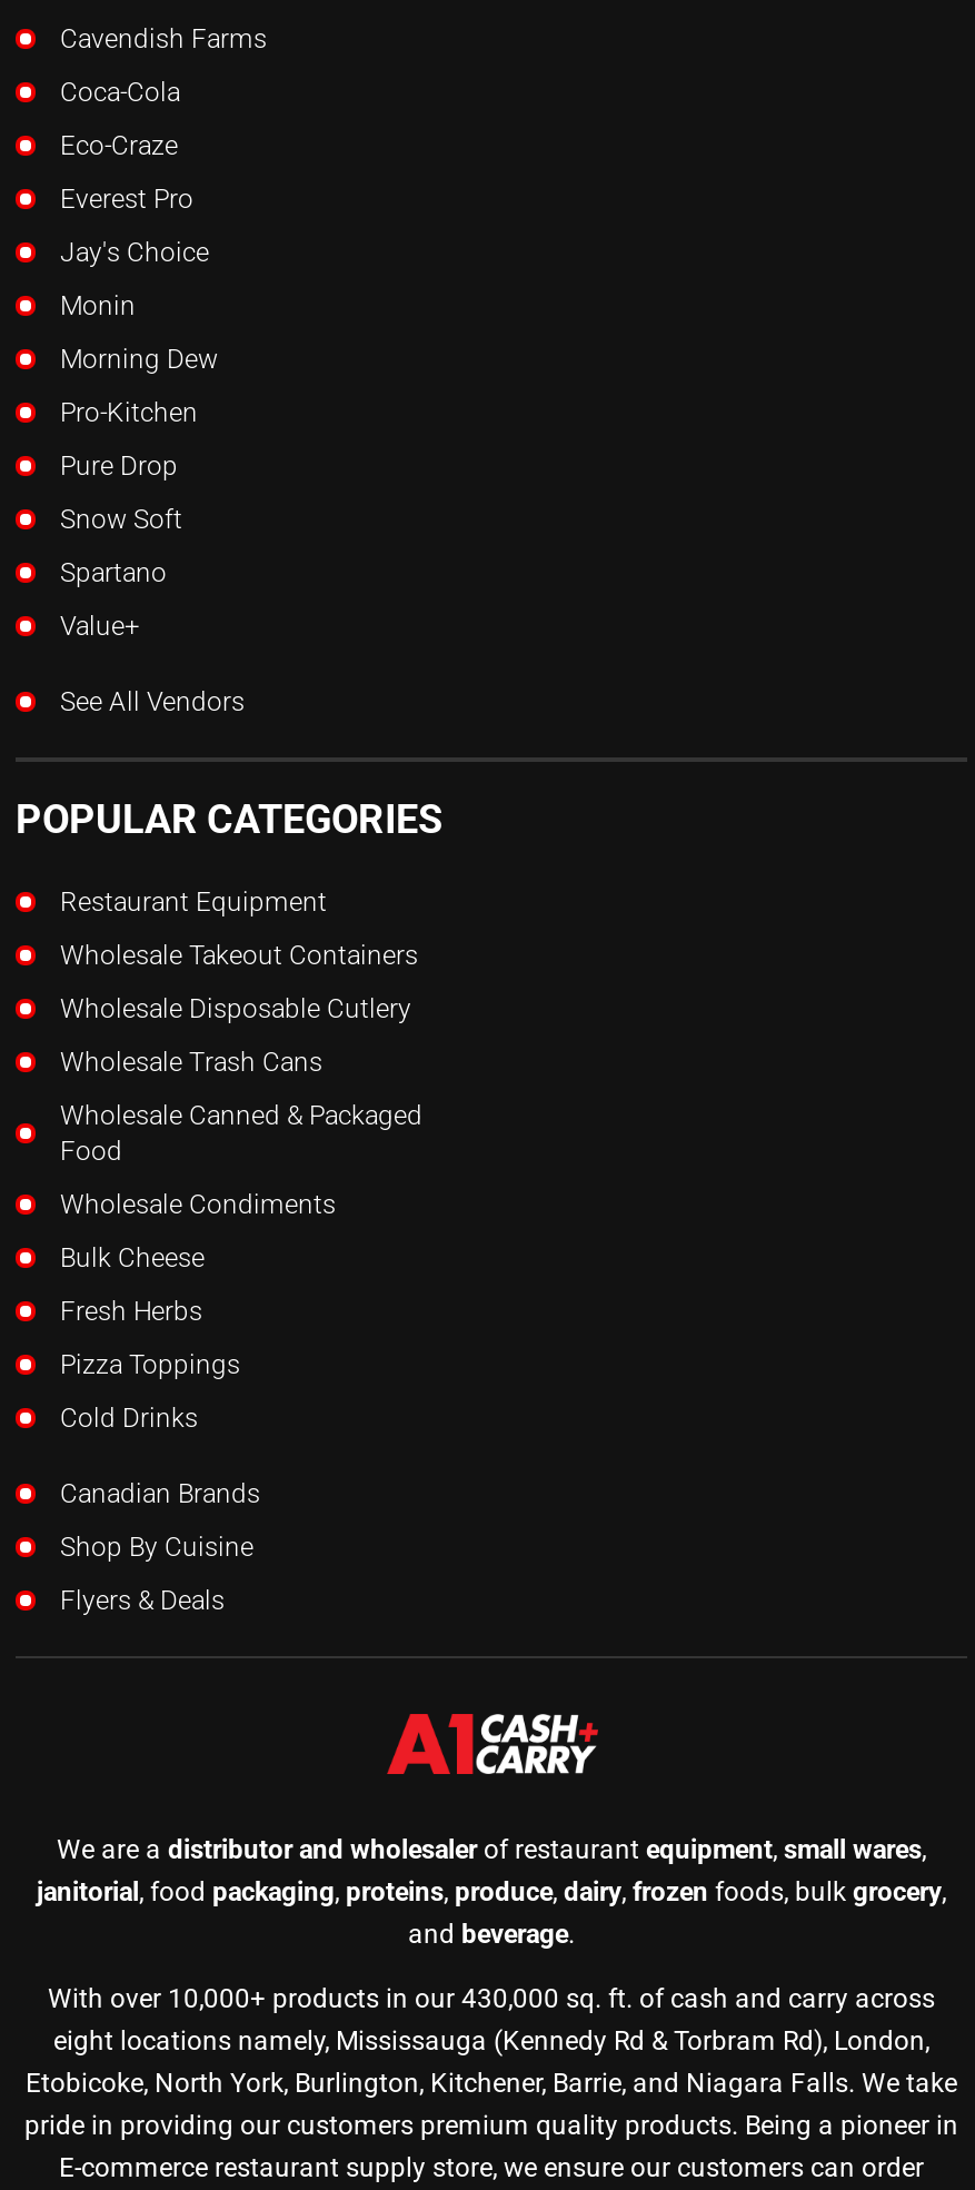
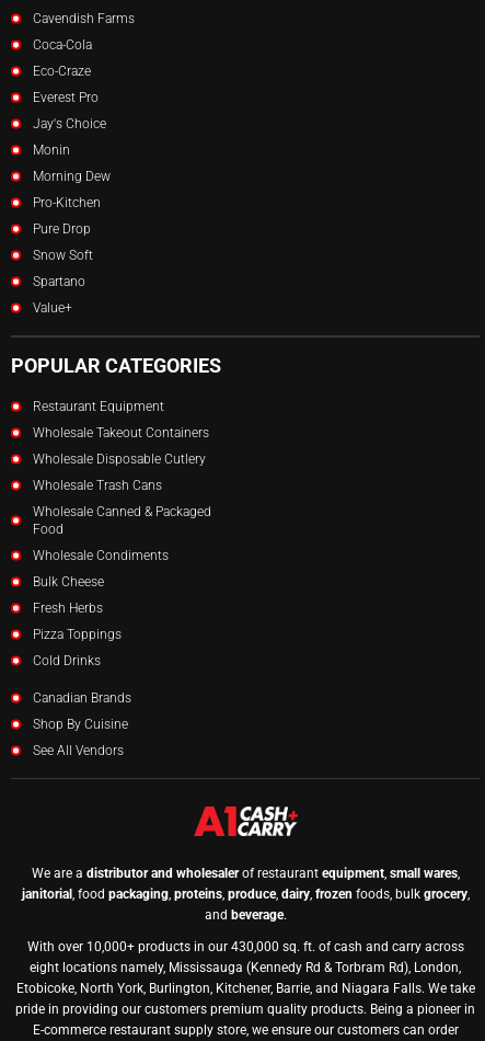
moved down: See All Vendors

- Flyers & Deals
